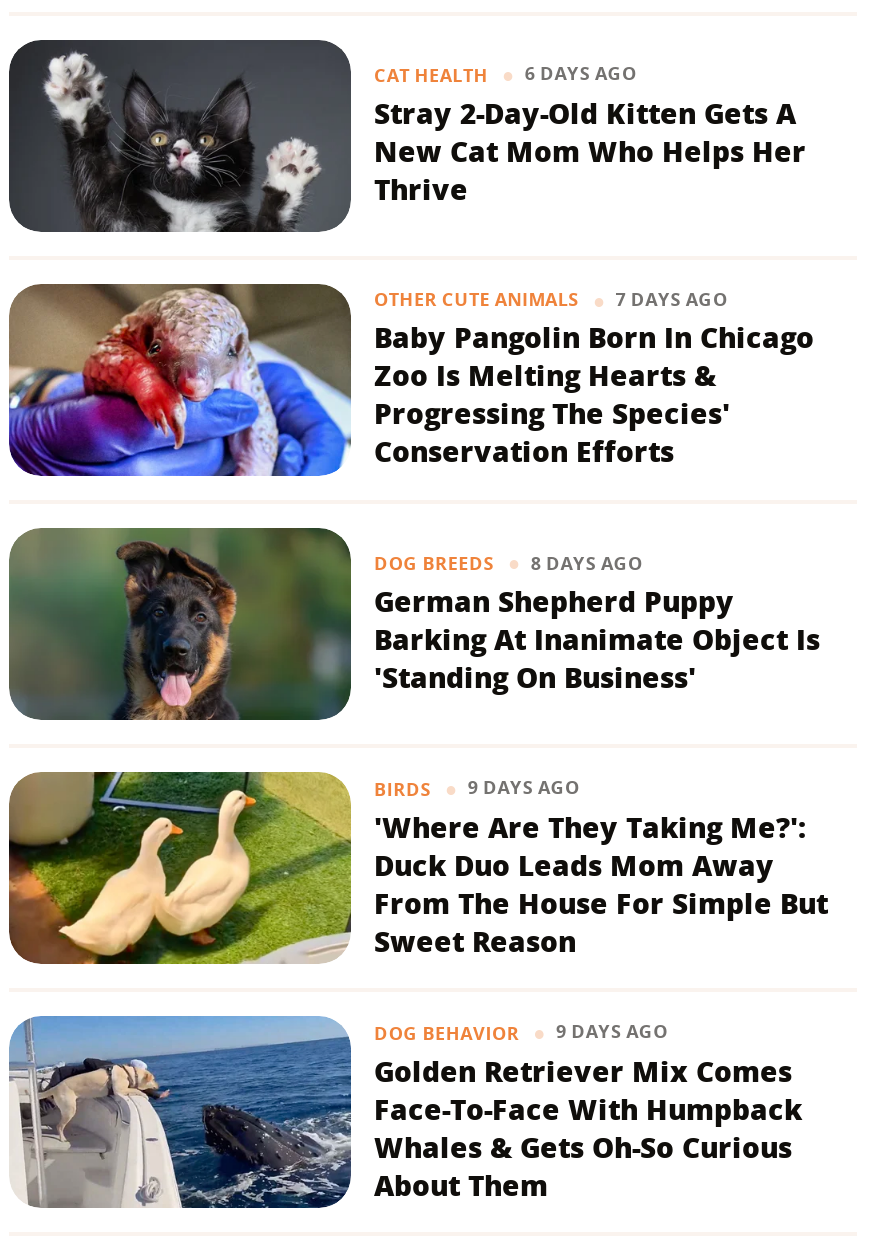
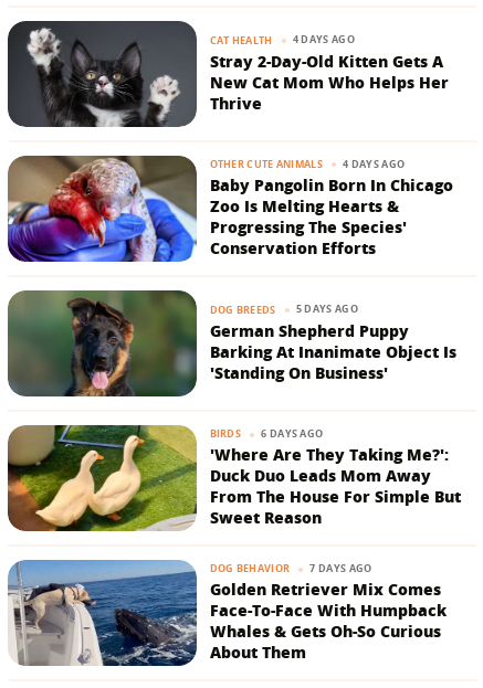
- CAT HEALTH 6 DAYS AGO
+ CAT HEALTH 4 DAYS AGO

- OTHER CUTE ANIMALS 7 DAYS AGO
+ OTHER CUTE ANIMALS 4 DAYS AGO

- DOG BREEDS 8 DAYS AGO
+ DOG BREEDS 5 DAYS AGO

- BIRDS 9 DAYS AGO
+ BIRDS 6 DAYS AGO

- DOG BEHAVIOR 9 DAYS AGO
+ DOG BEHAVIOR 7 DAYS AGO
